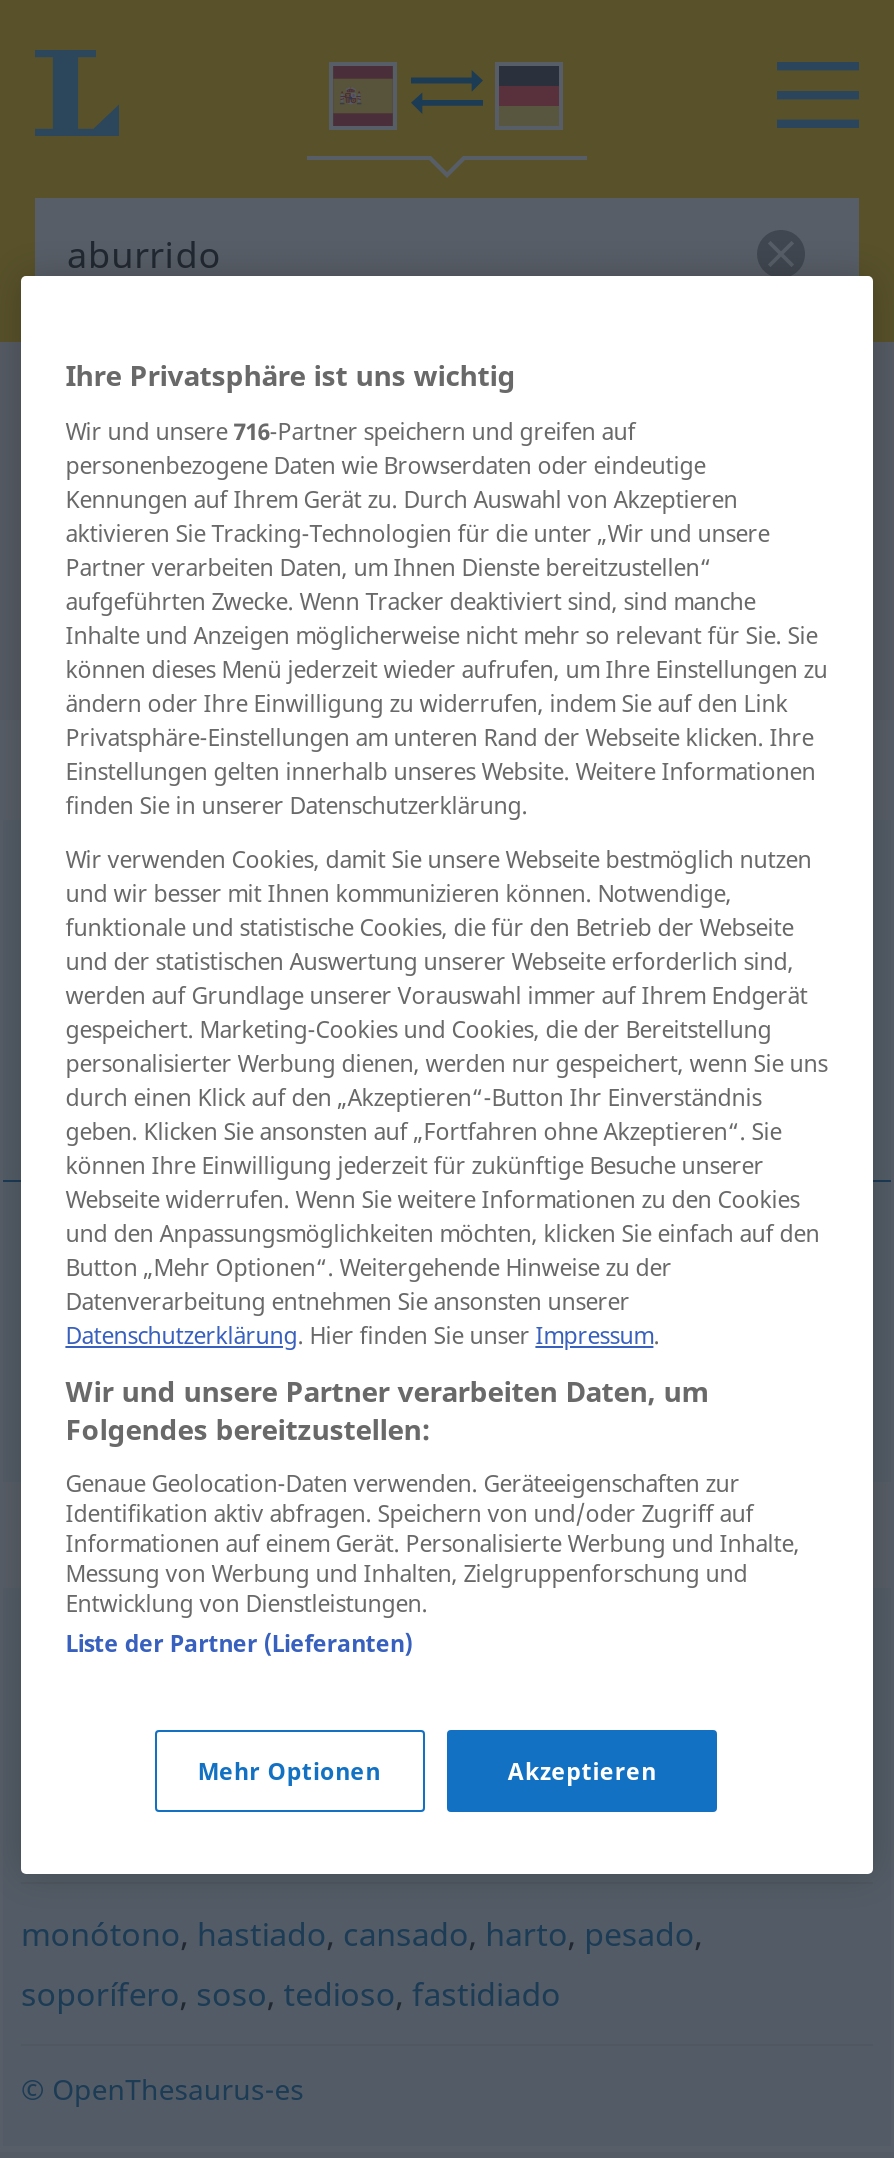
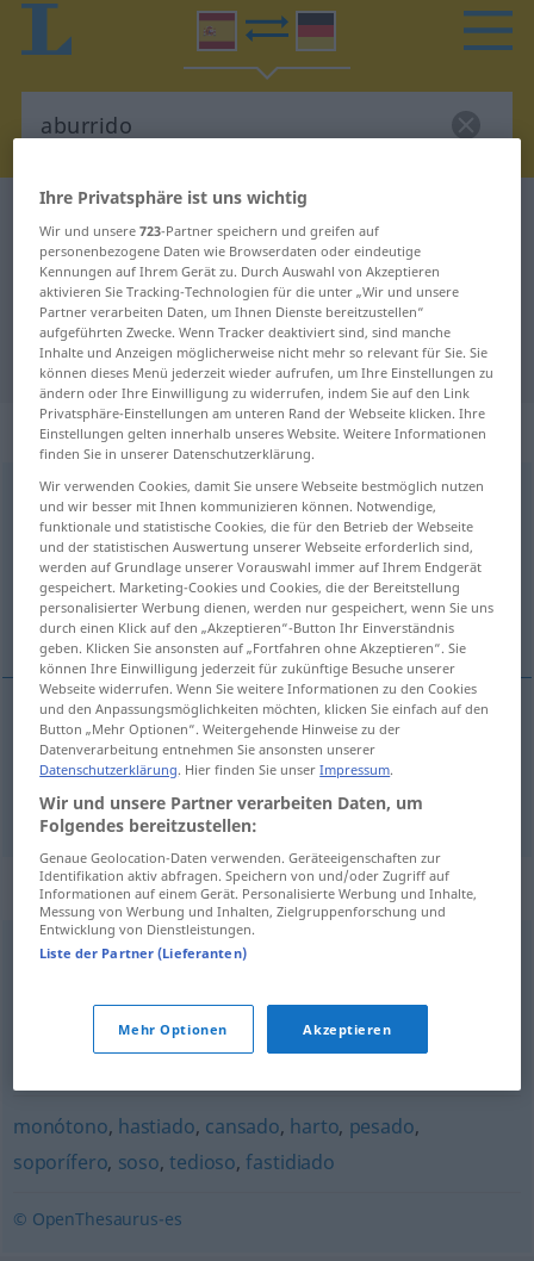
- Wir und unsere 716-Partner speichern und greifen auf
+ Wir und unsere 723-Partner speichern und greifen auf
